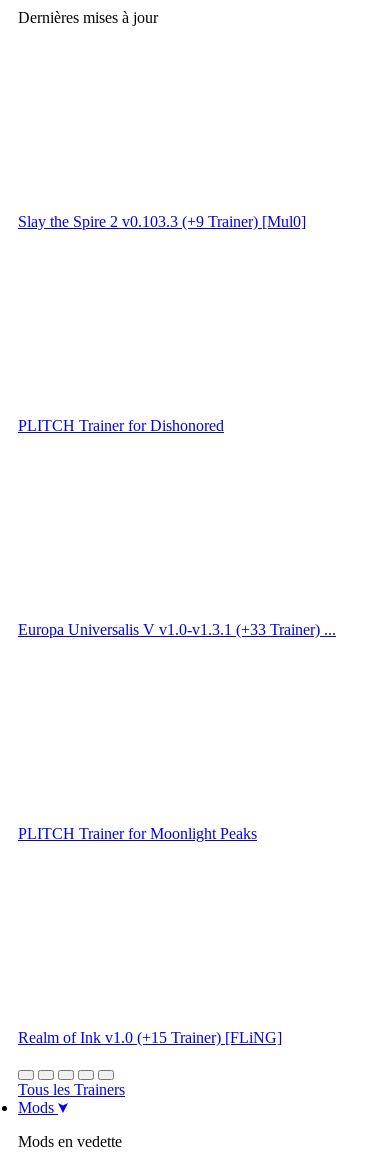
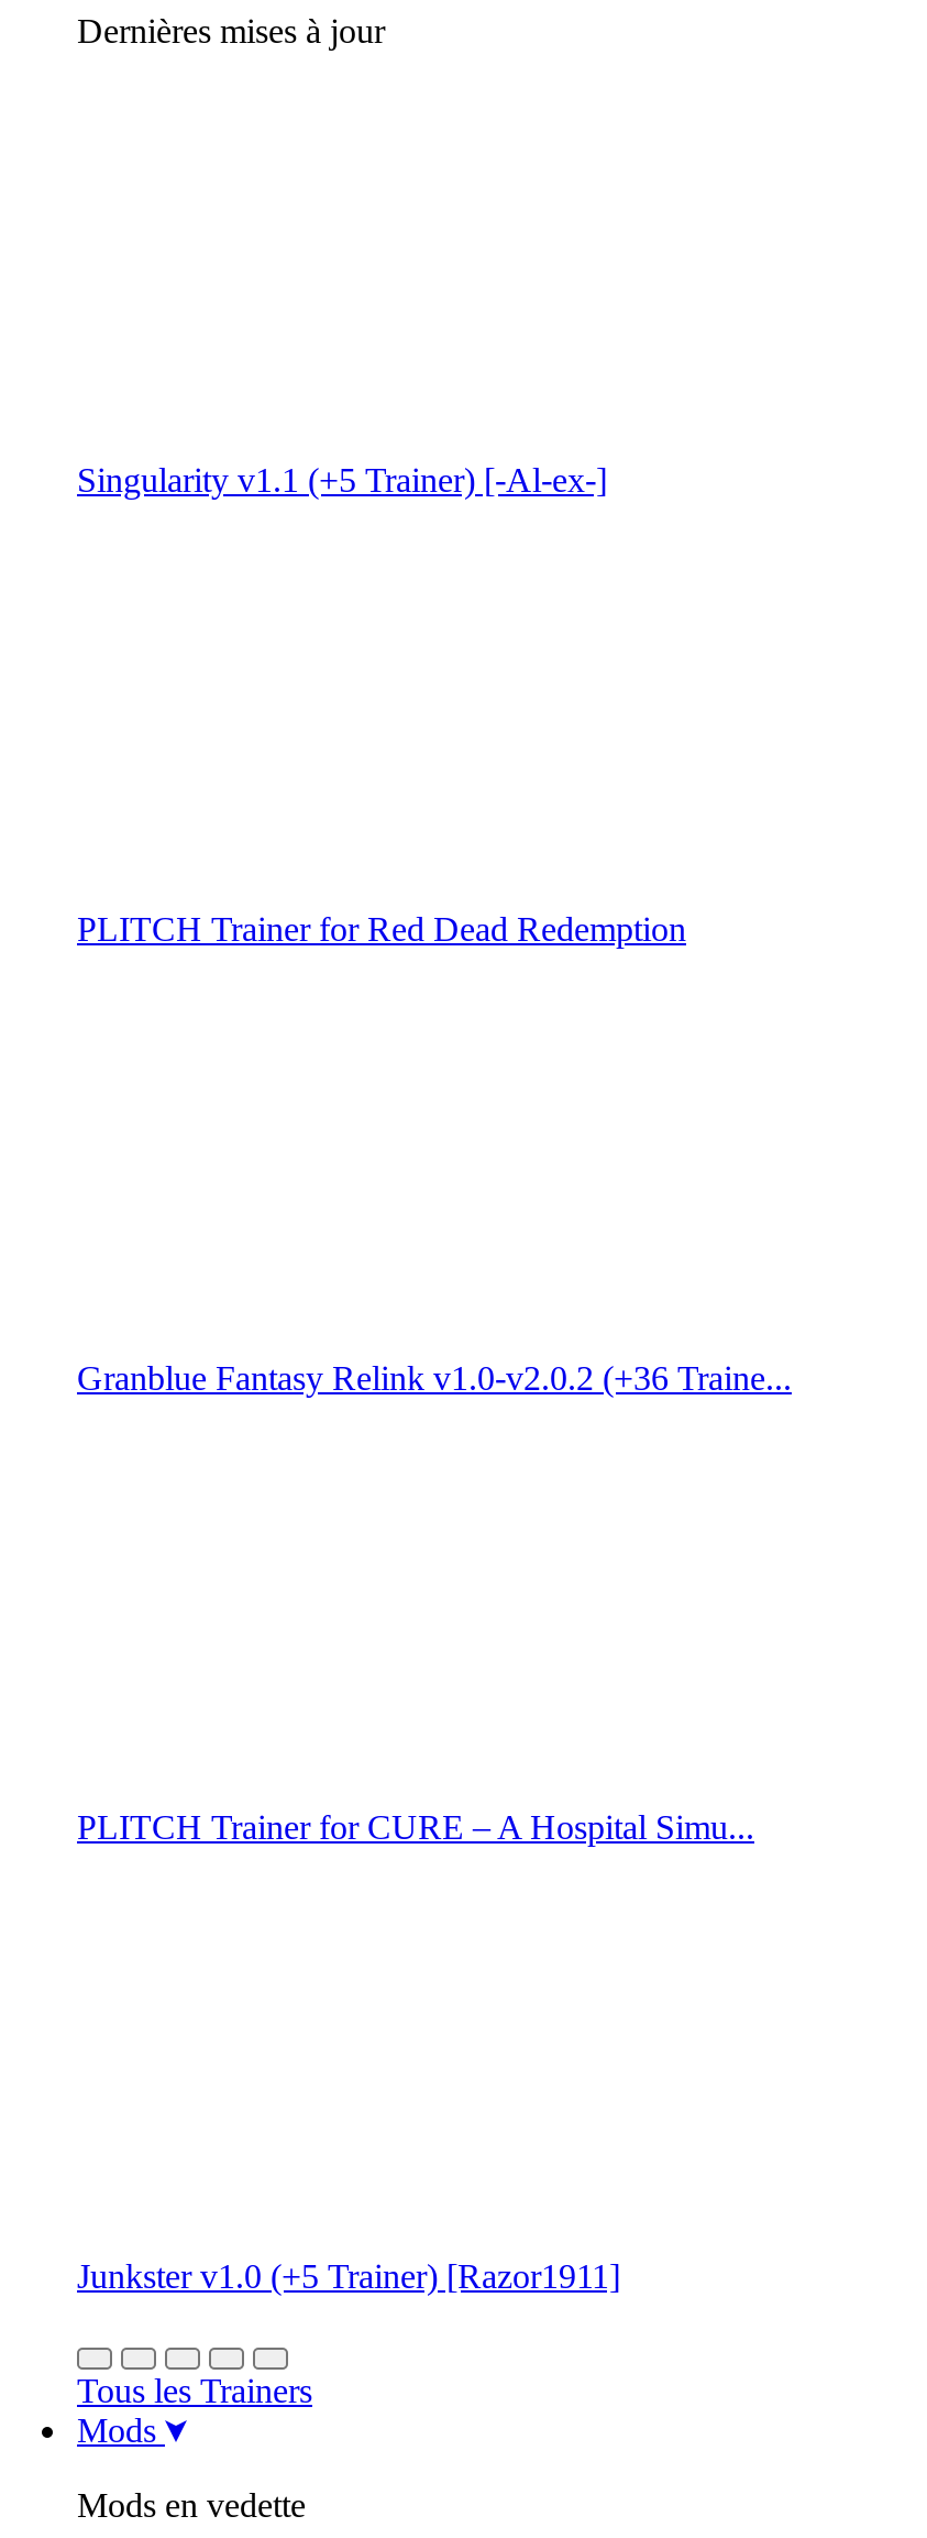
- Slay the Spire 2 v0.103.3 (+9 Trainer) [Mul0]
+ Singularity v1.1 (+5 Trainer) [-Al-ex-]

- PLITCH Trainer for Dishonored
+ PLITCH Trainer for Red Dead Redemption

- Europa Universalis V v1.0-v1.3.1 (+33 Trainer) ...
+ Granblue Fantasy Relink v1.0-v2.0.2 (+36 Traine...

- PLITCH Trainer for Moonlight Peaks
+ PLITCH Trainer for CURE – A Hospital Simu...

- Realm of Ink v1.0 (+15 Trainer) [FLiNG]
+ Junkster v1.0 (+5 Trainer) [Razor1911]
